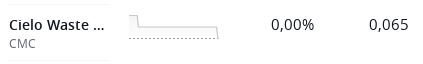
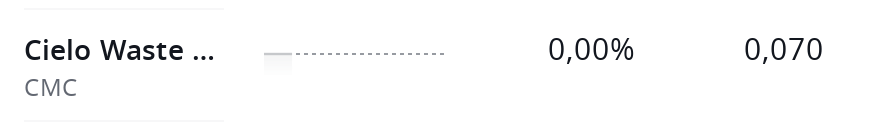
- 0,065
+ 0,070
